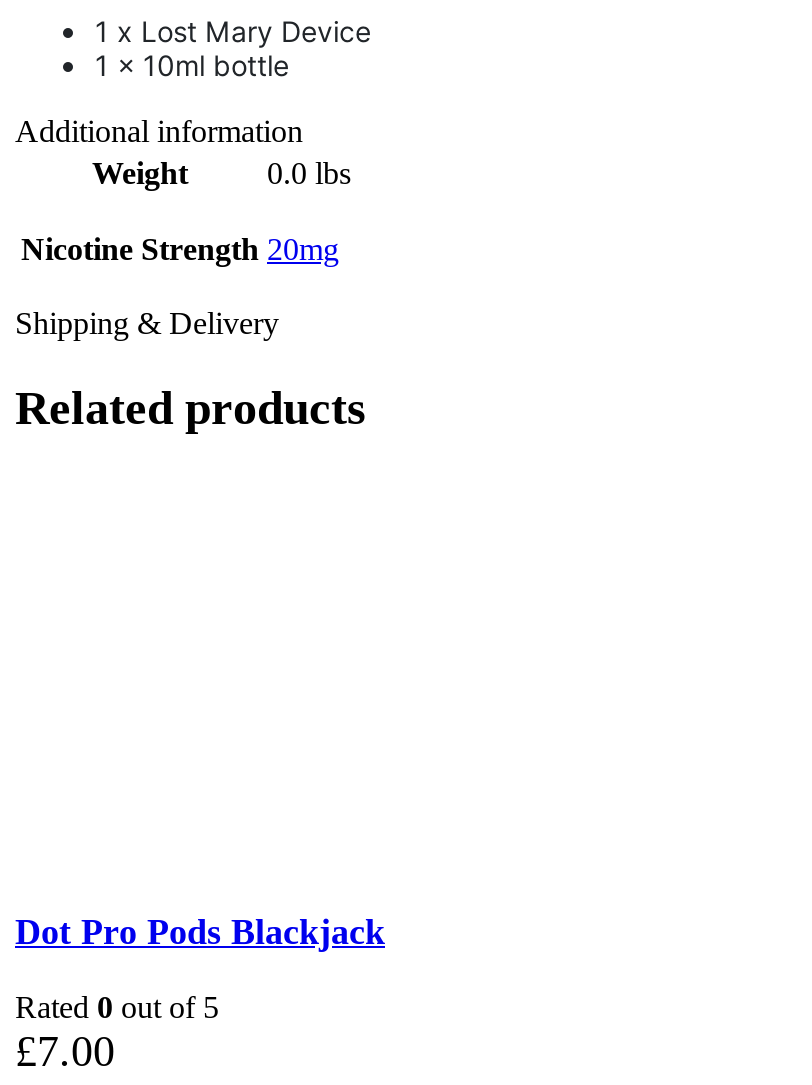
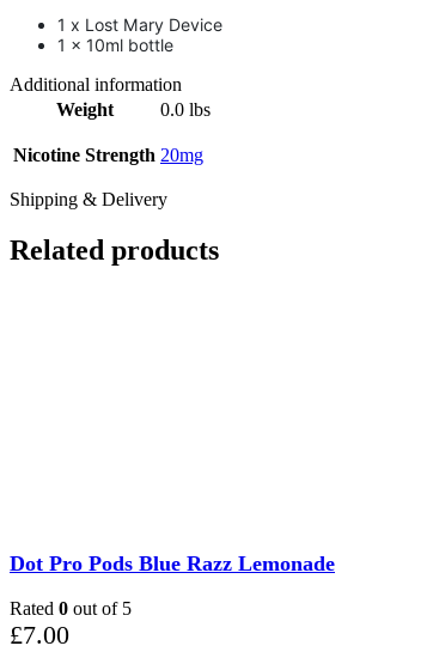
- Dot Pro Pods Blackjack
+ Dot Pro Pods Blue Razz Lemonade
